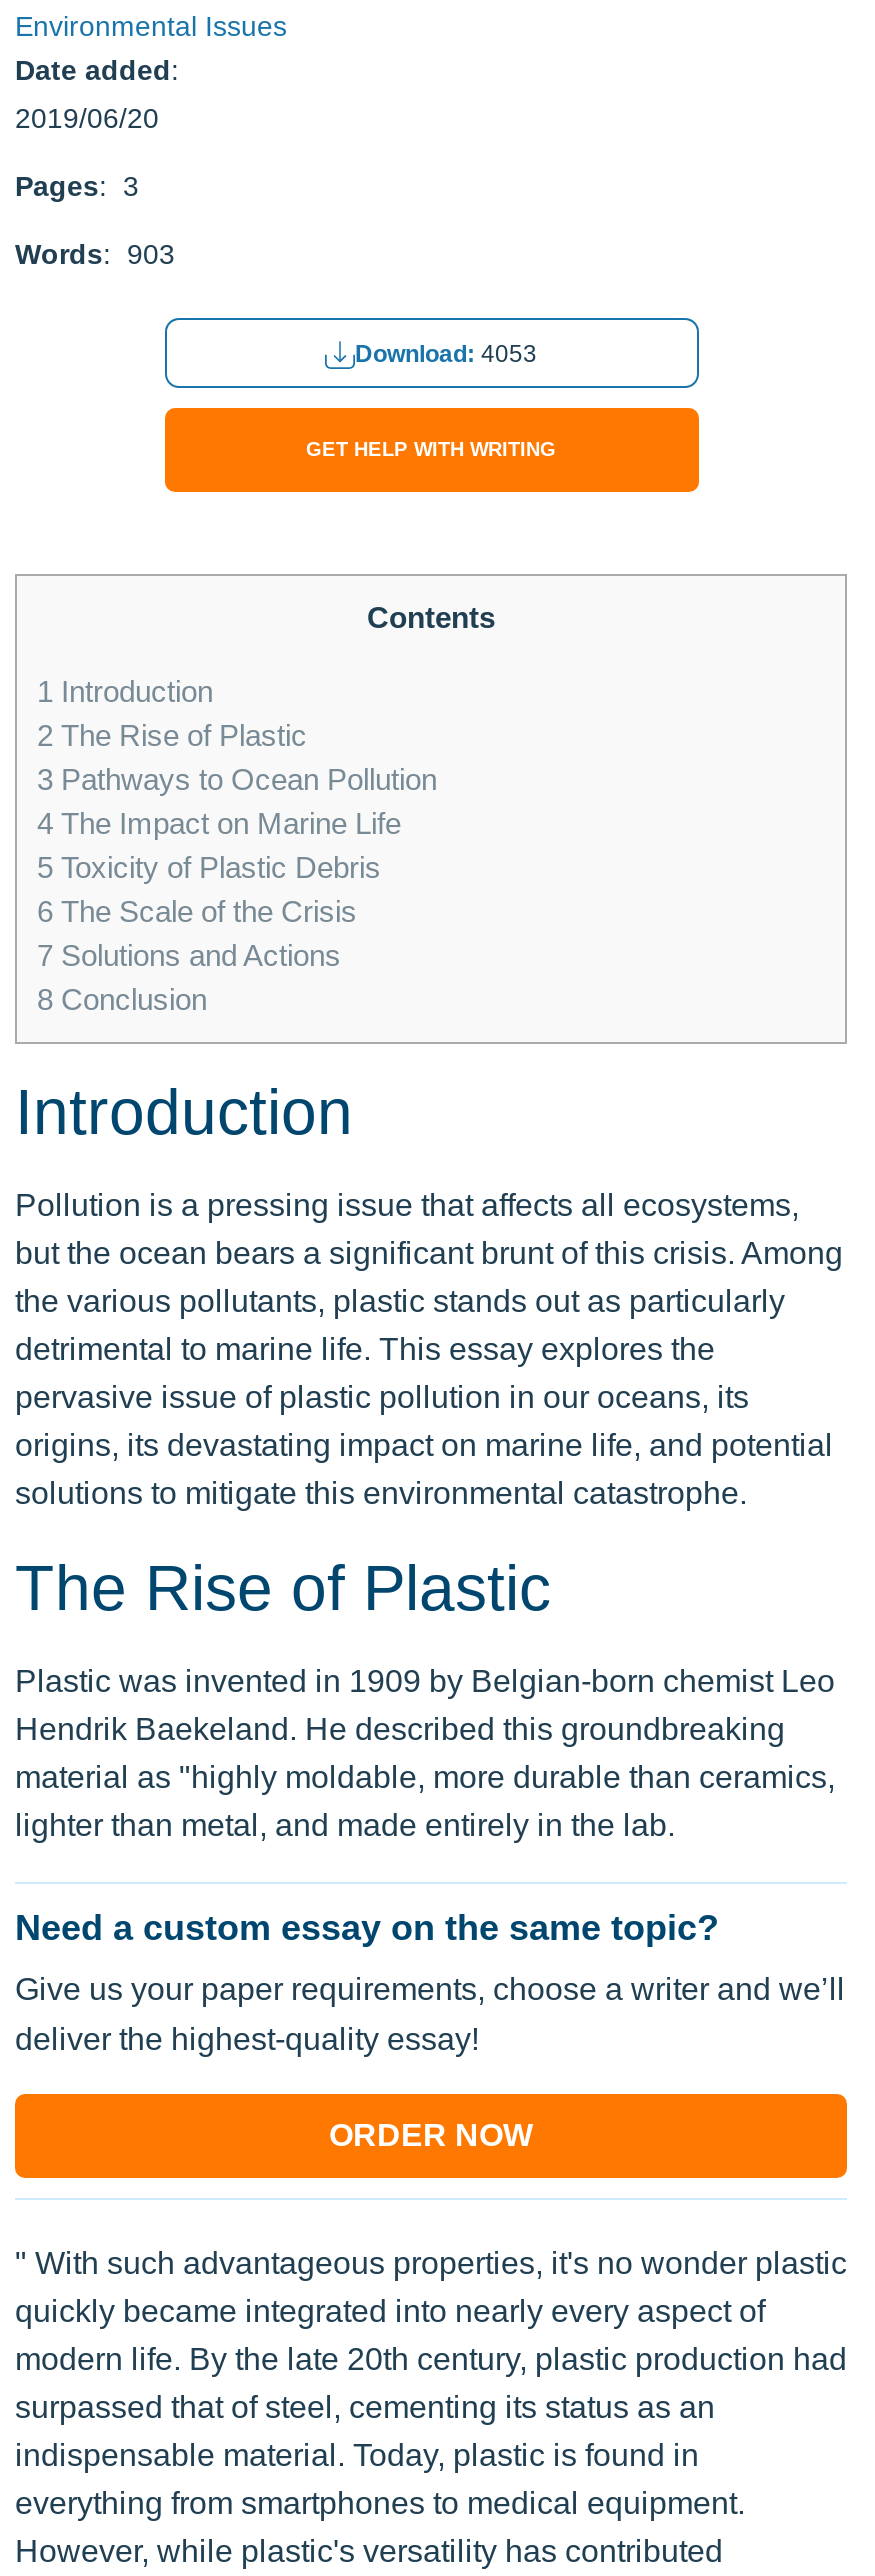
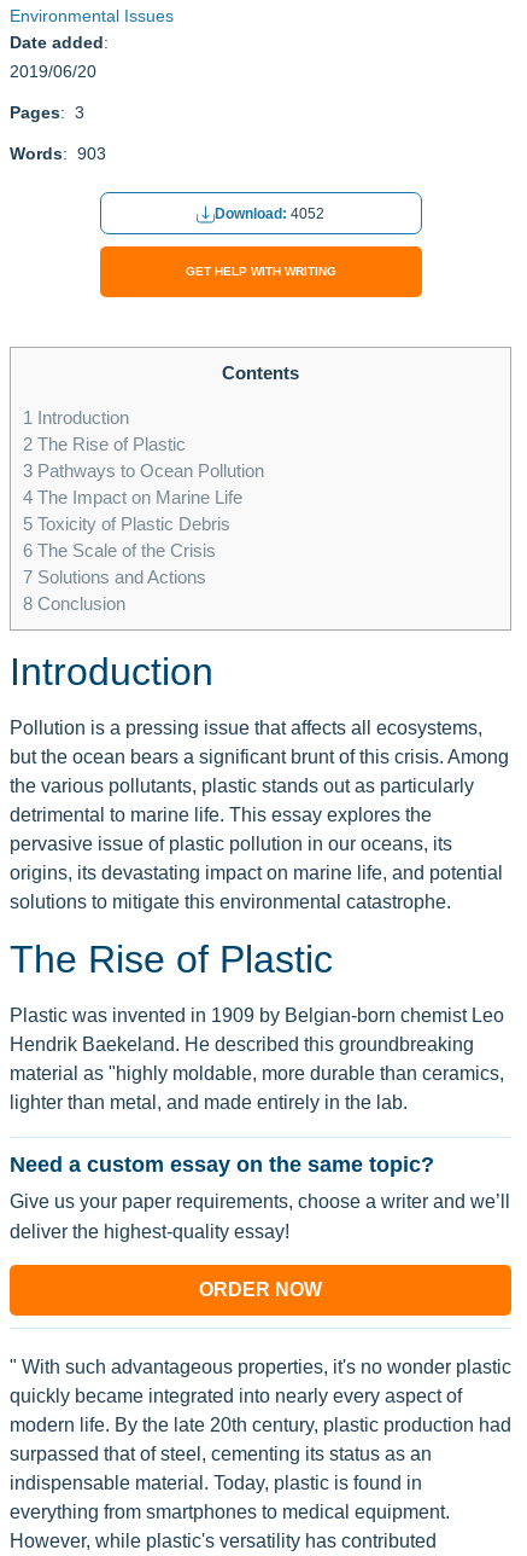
- Download: 4053
+ Download: 4052
